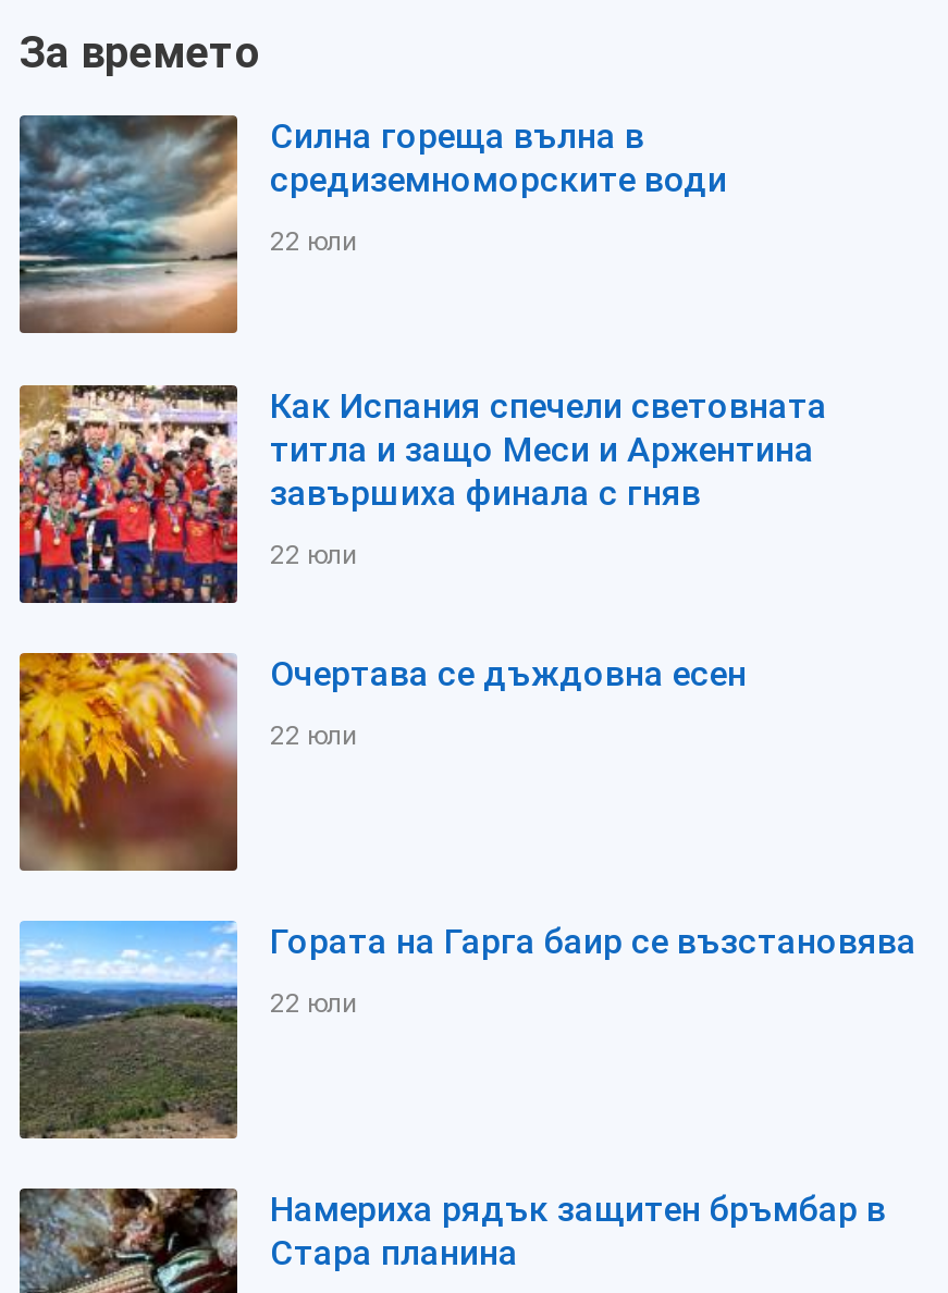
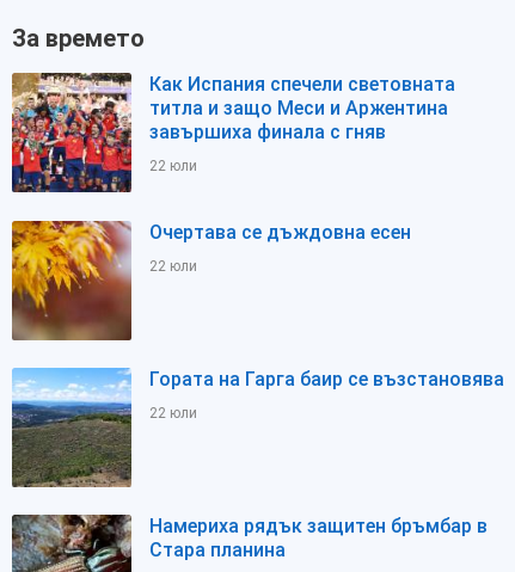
- [image]
- Силна гореща вълна в
- средиземноморските води
- 22 юли
